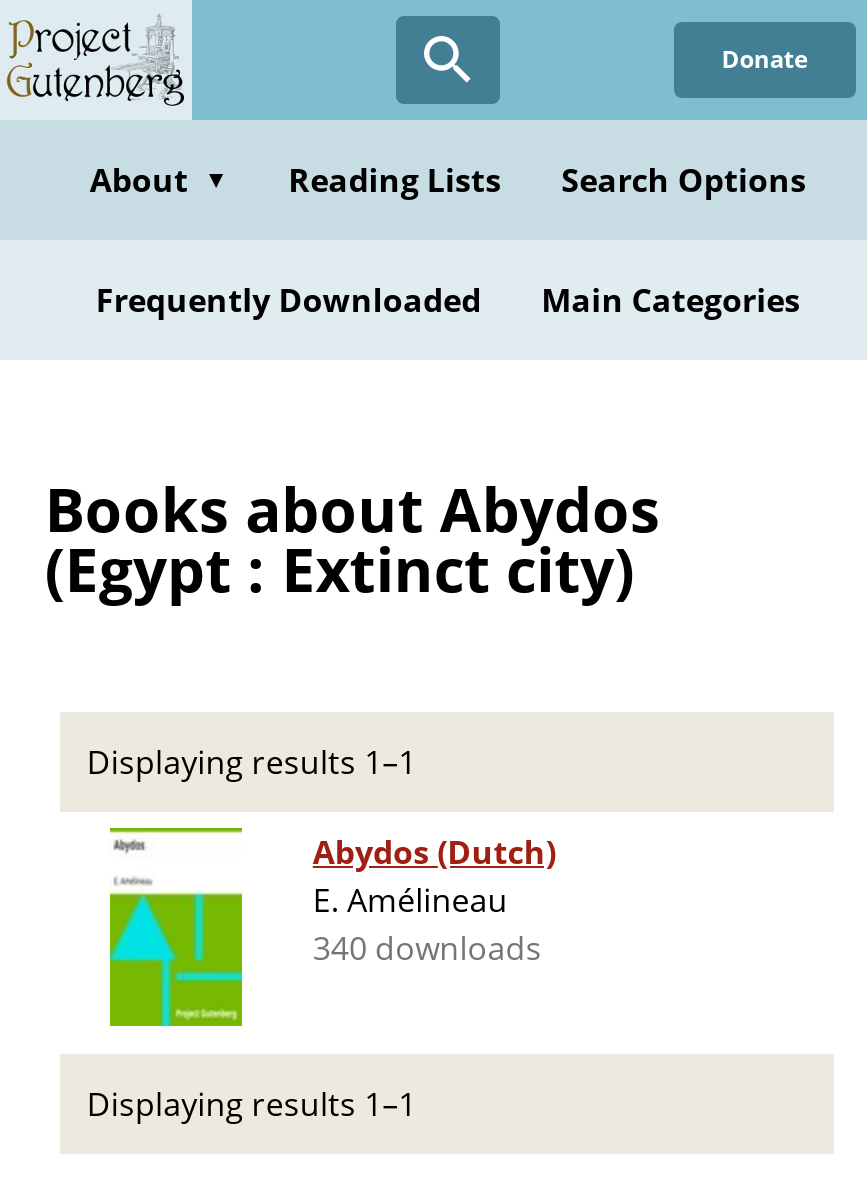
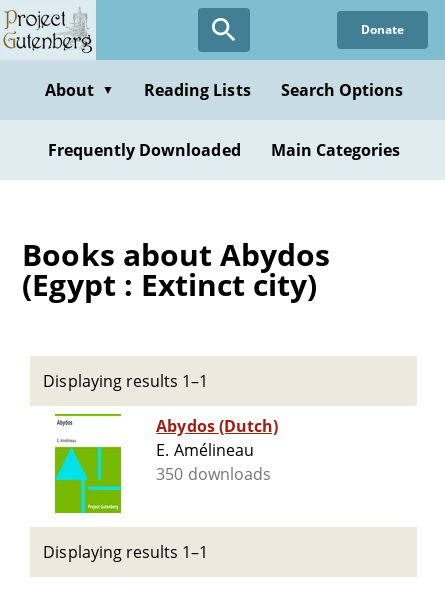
- 340 downloads
+ 350 downloads
